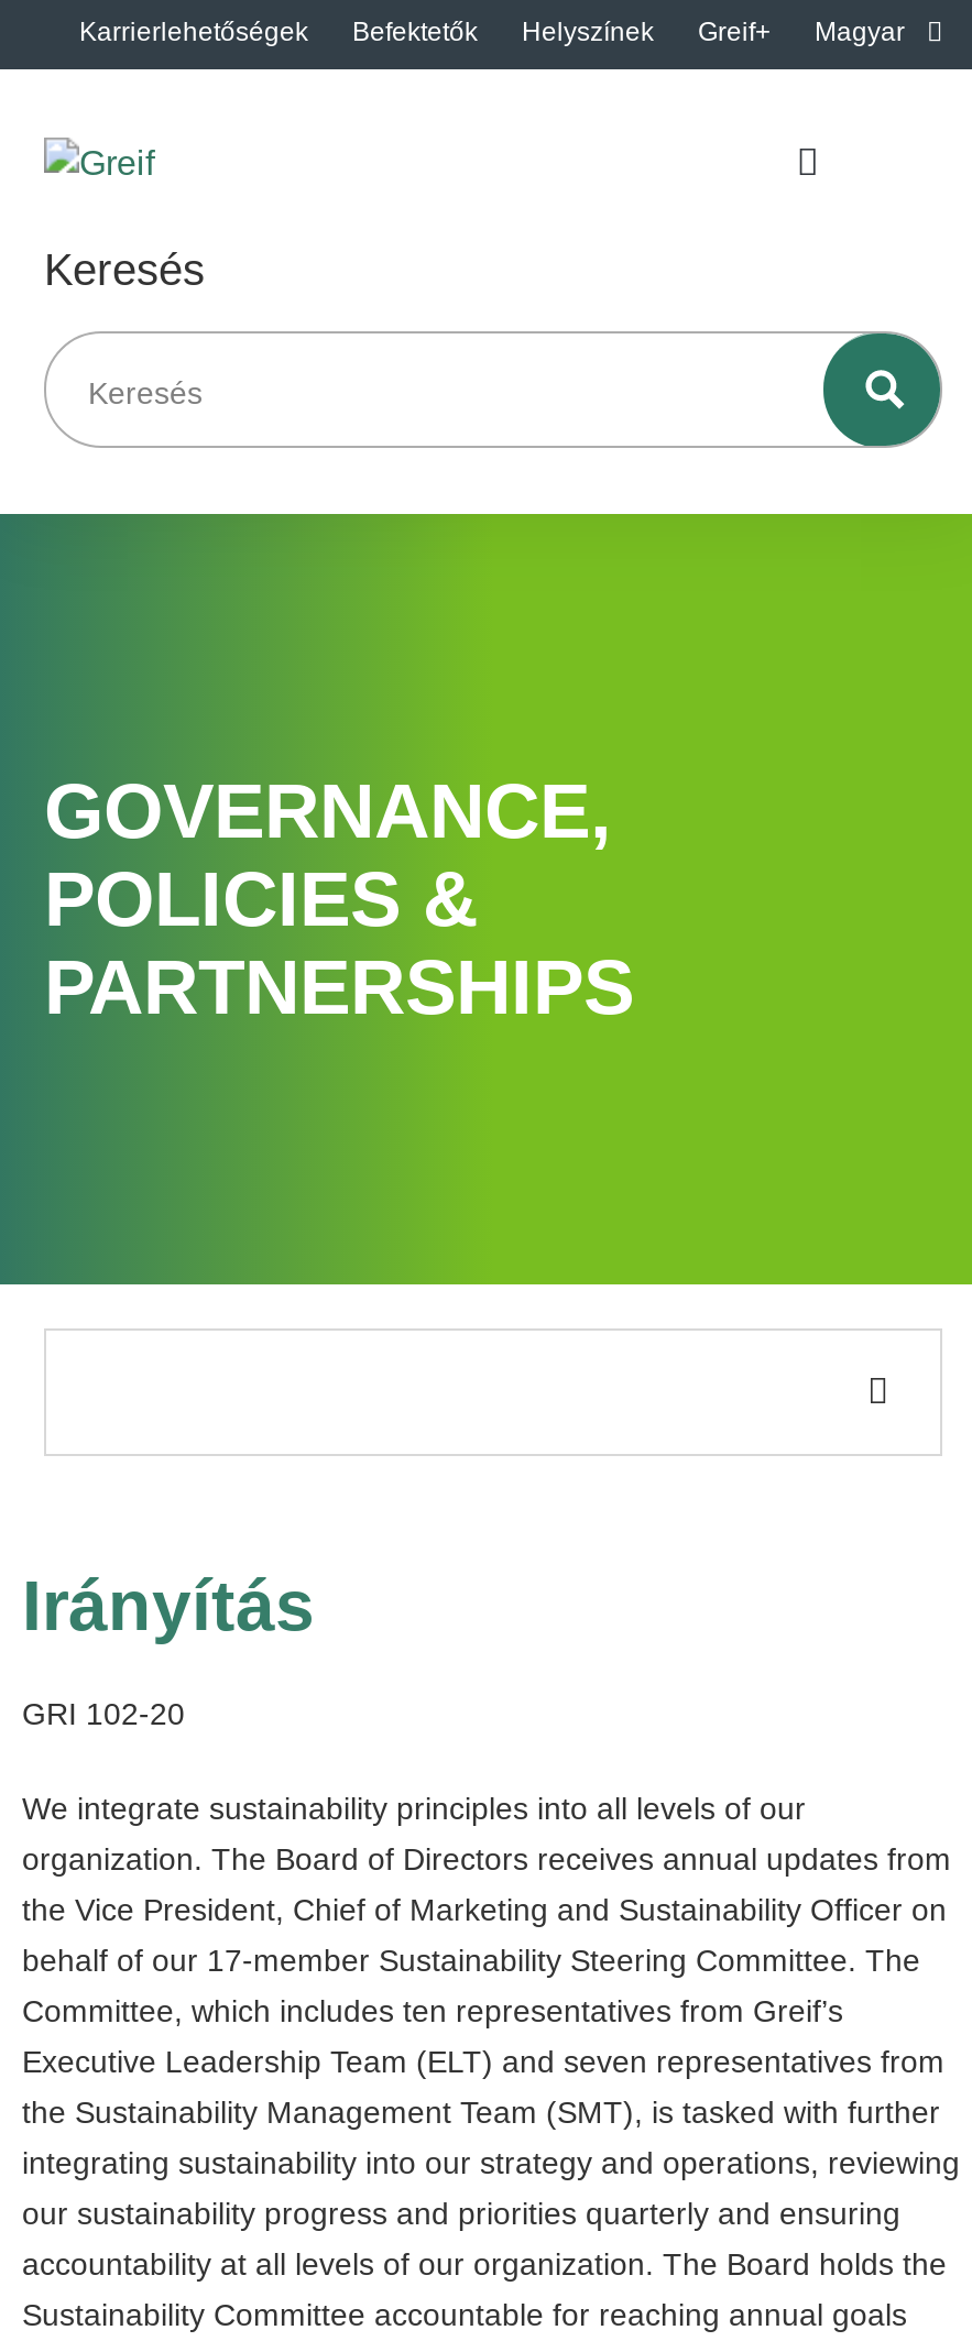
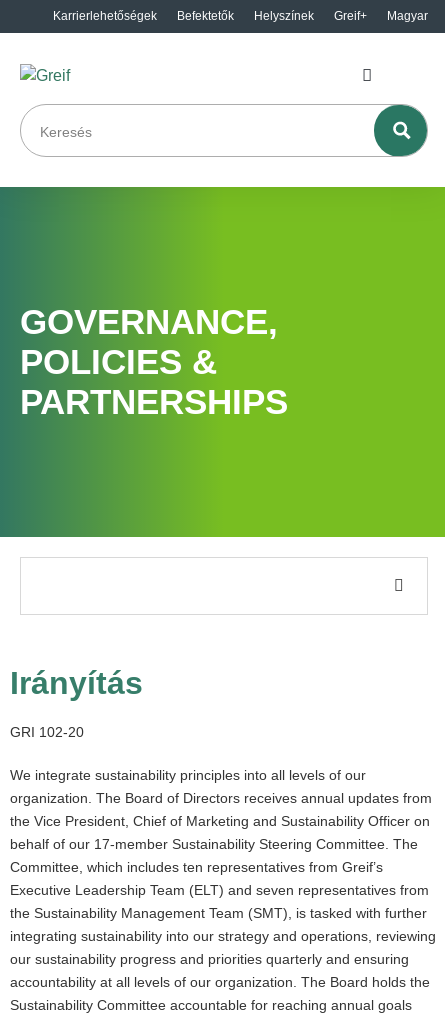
- Keresés
